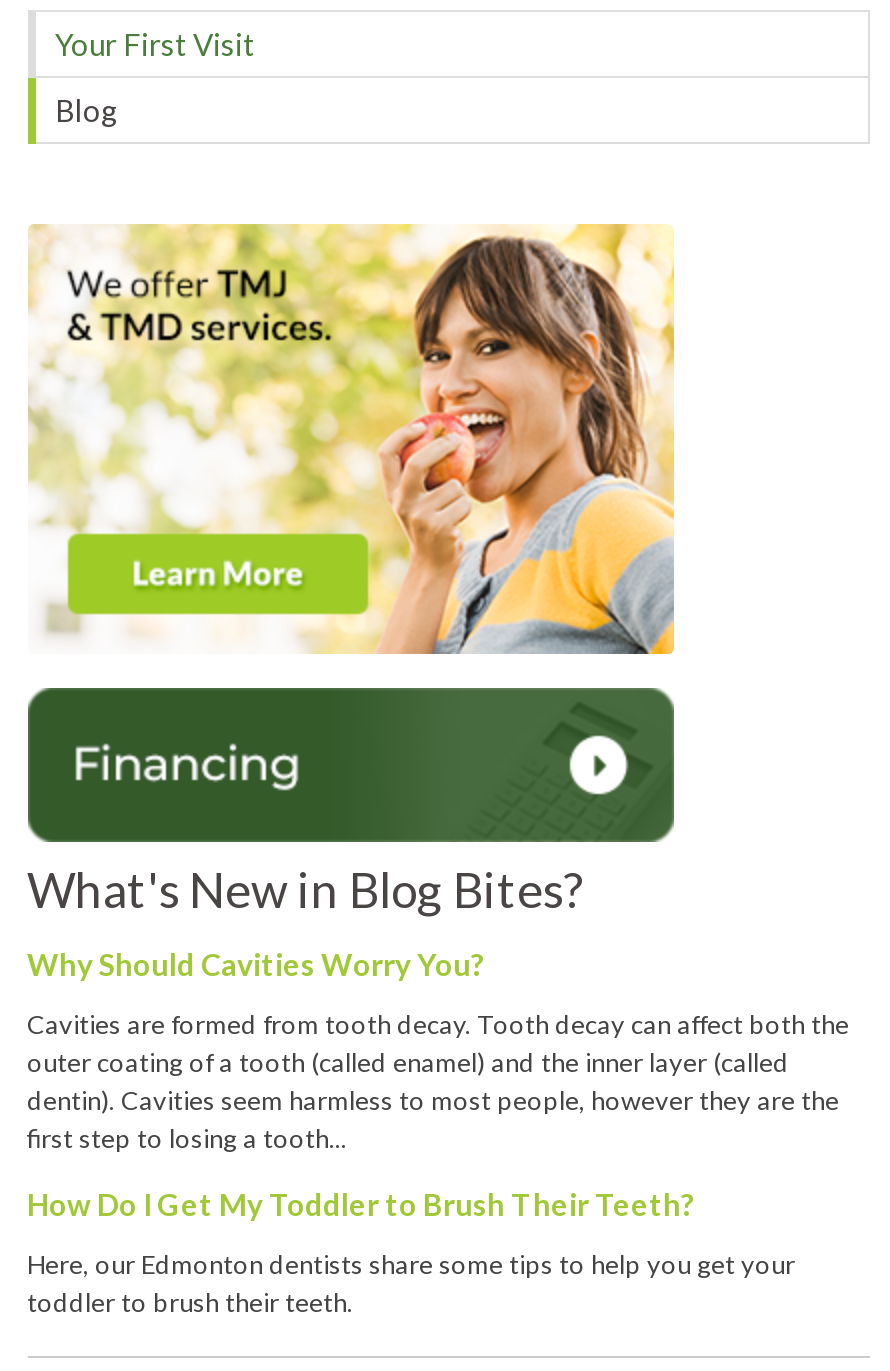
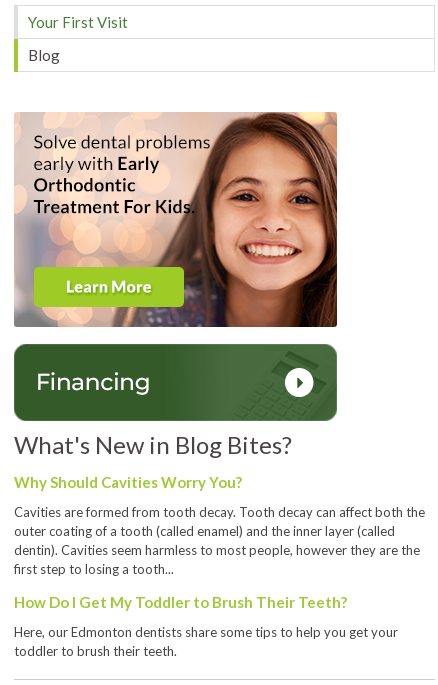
- [image]
+ [image]
